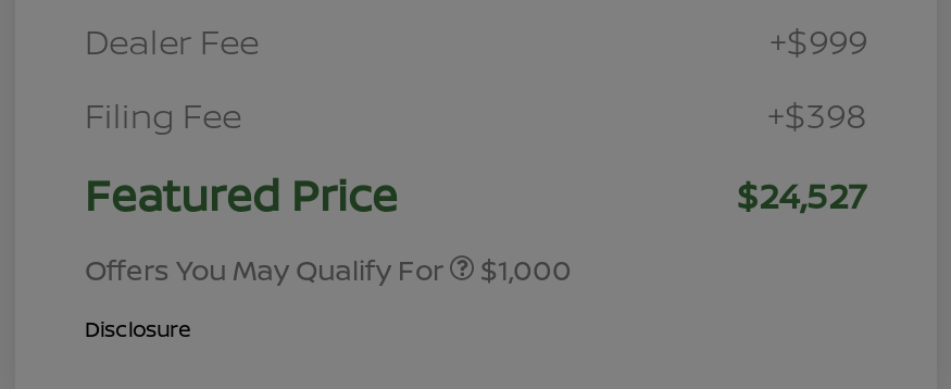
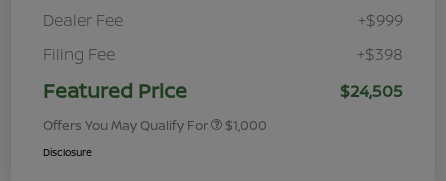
- $24,527
+ $24,505
